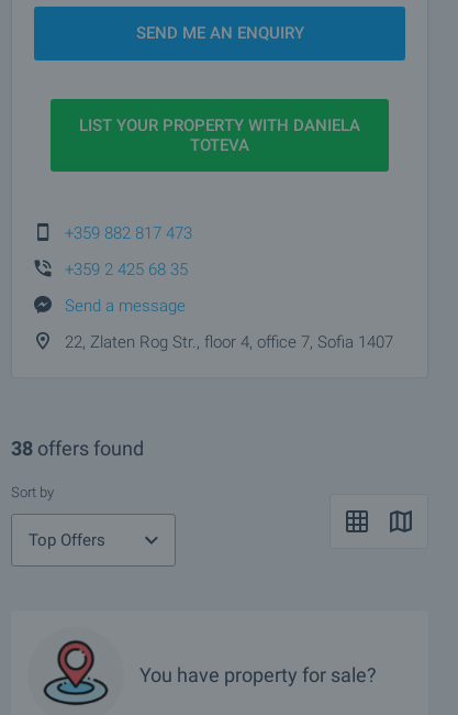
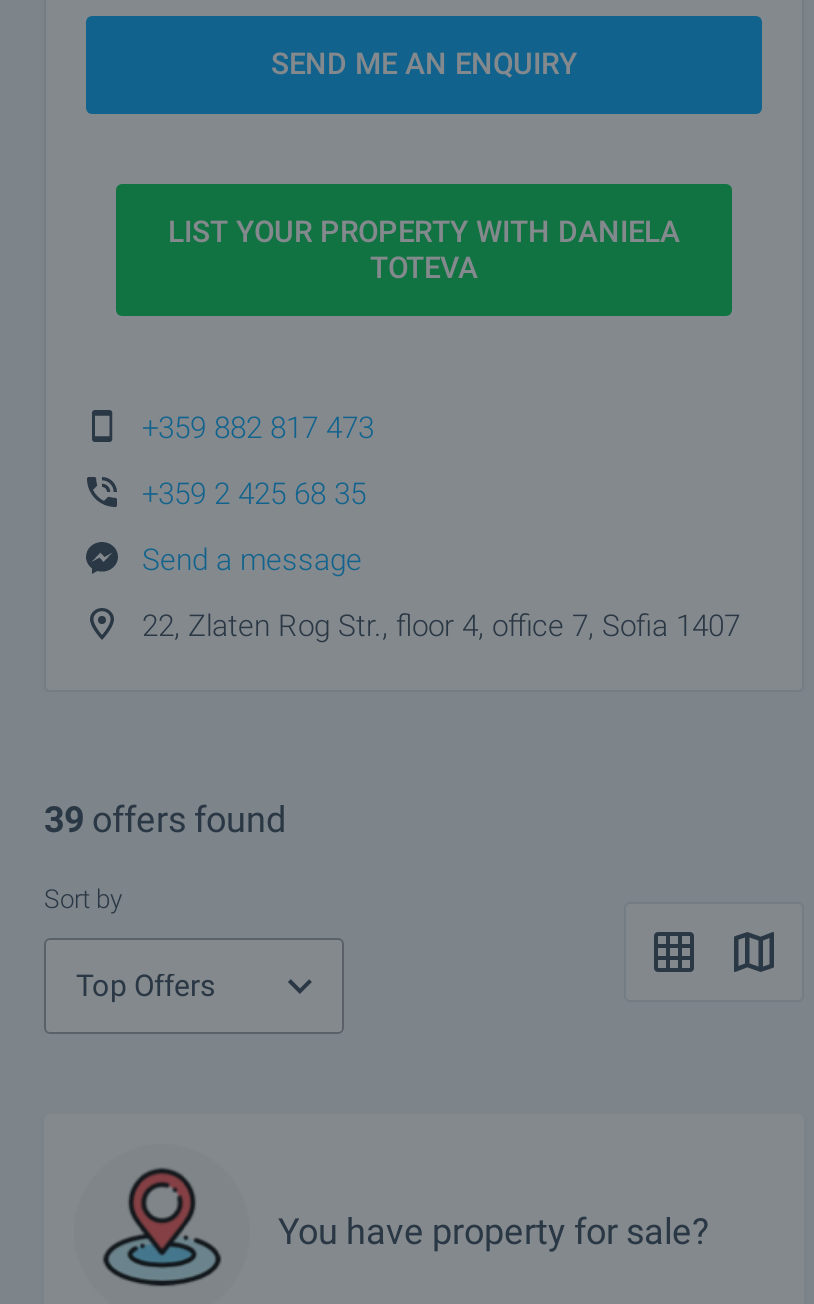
- 38 offers found
+ 39 offers found
